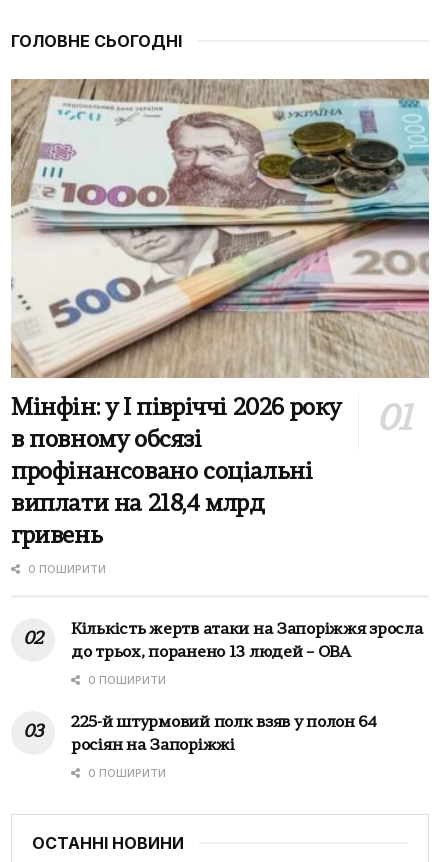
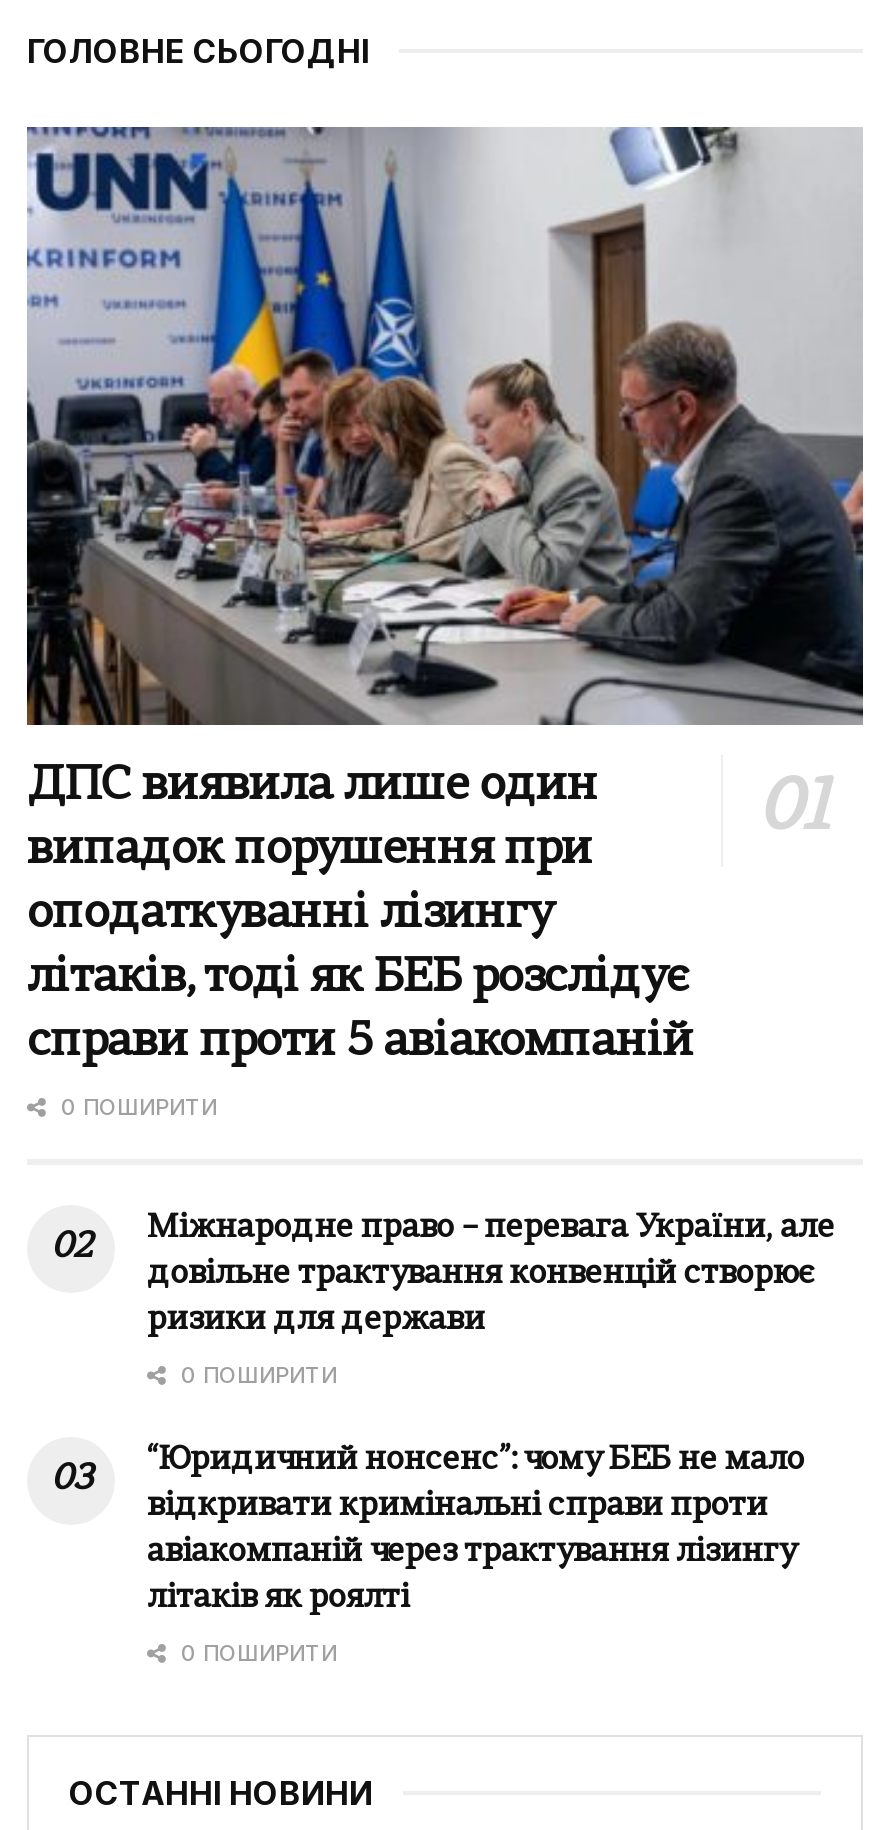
- [image]
- Мінфін: у І півріччі 2026 року
- в повному обсязі
- профінансовано соціальні
- виплати на 218,4 млрд
- гривень
+ [image]
+ ДПС виявила лише один
+ випадок порушення при
+ оподаткуванні лізингу
+ літаків, тоді як БЕБ розслідує
+ справи проти 5 авіакомпаній

- Кількість жертв атаки на Запоріжжя зросла
- до трьох, поранено 13 людей – ОВА
+ Міжнародне право – перевага України, але
+ довільне трактування конвенцій створює
+ ризики для держави

- 225-й штурмовий полк взяв у полон 64
- росіян на Запоріжжі
+ “Юридичний нонсенс”: чому БЕБ не мало
+ відкривати кримінальні справи проти
+ авіакомпаній через трактування лізингу
+ літаків як роялті
